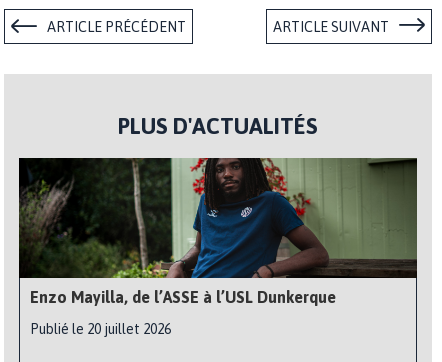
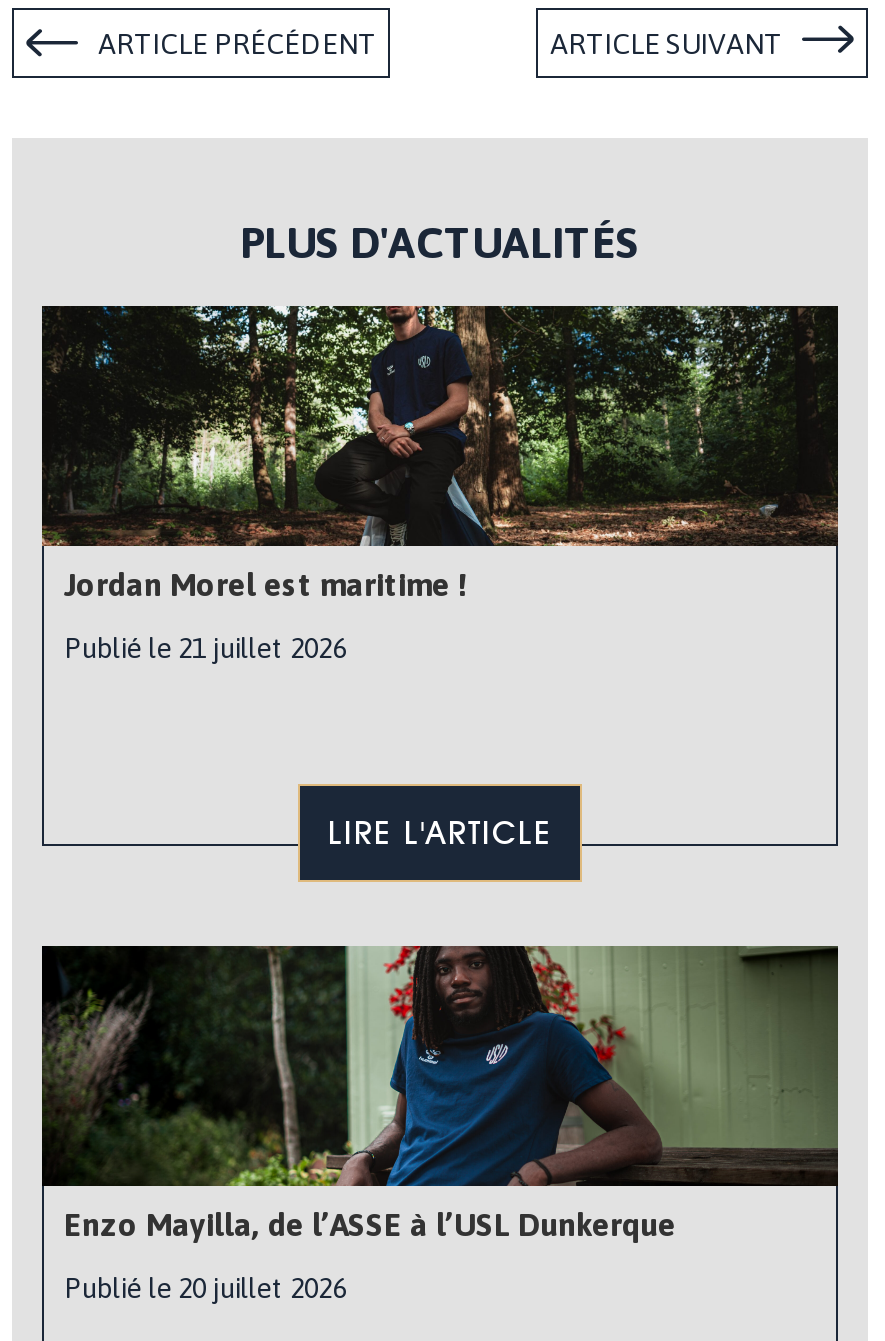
+ [image]
+ Jordan Morel est maritime !
+ Publié le 21 juillet 2026

+ LIRE L'ARTICLE
